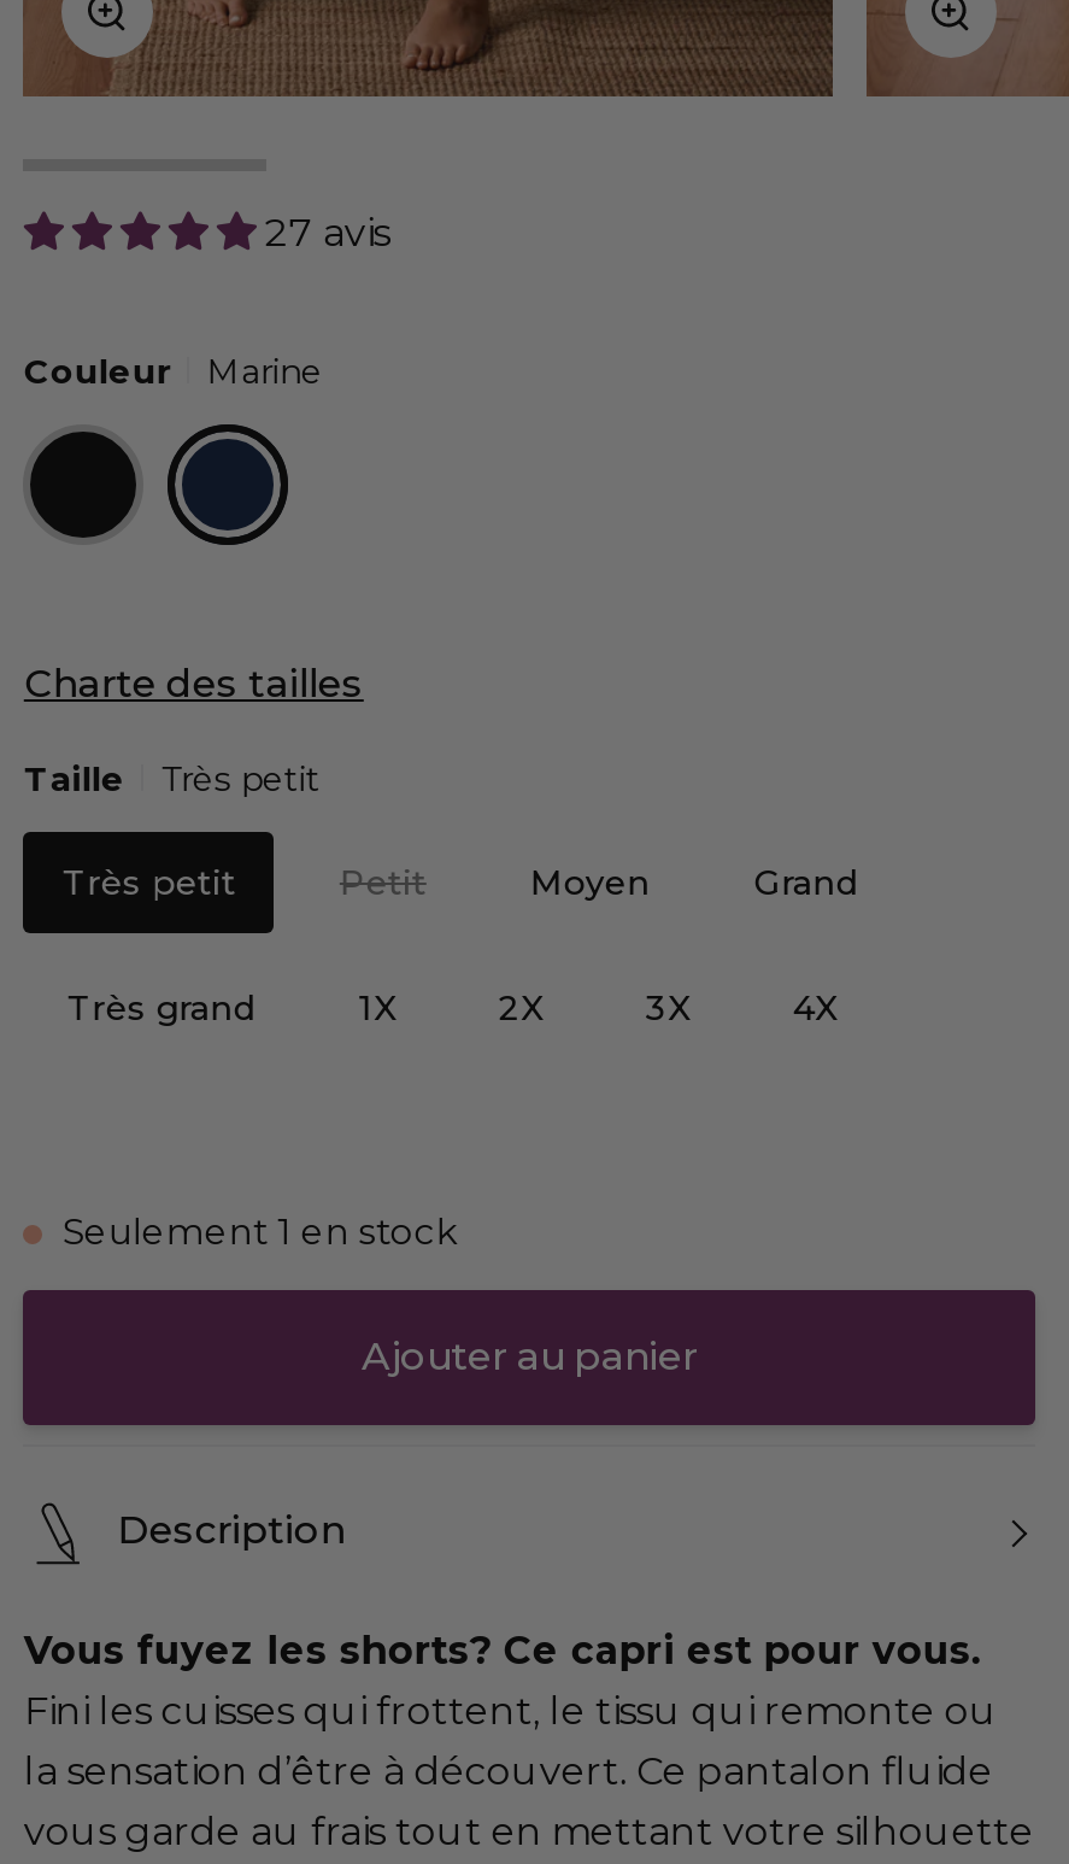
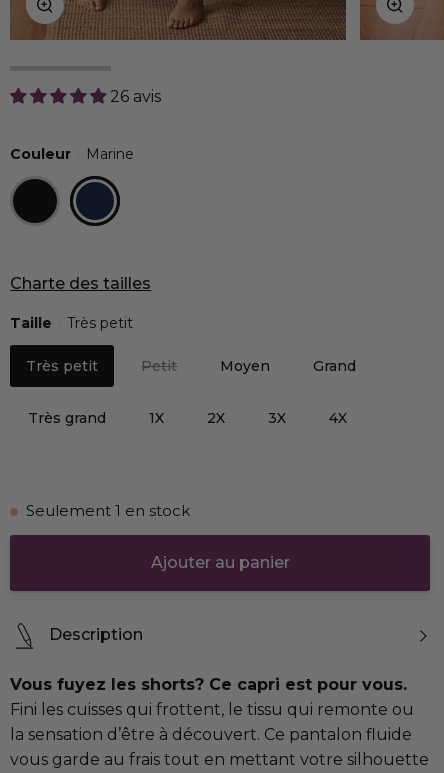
- 27 avis
+ 26 avis
